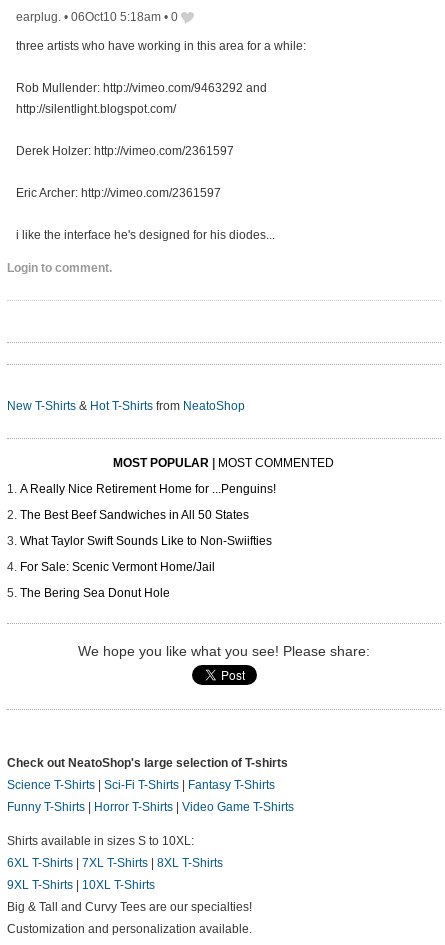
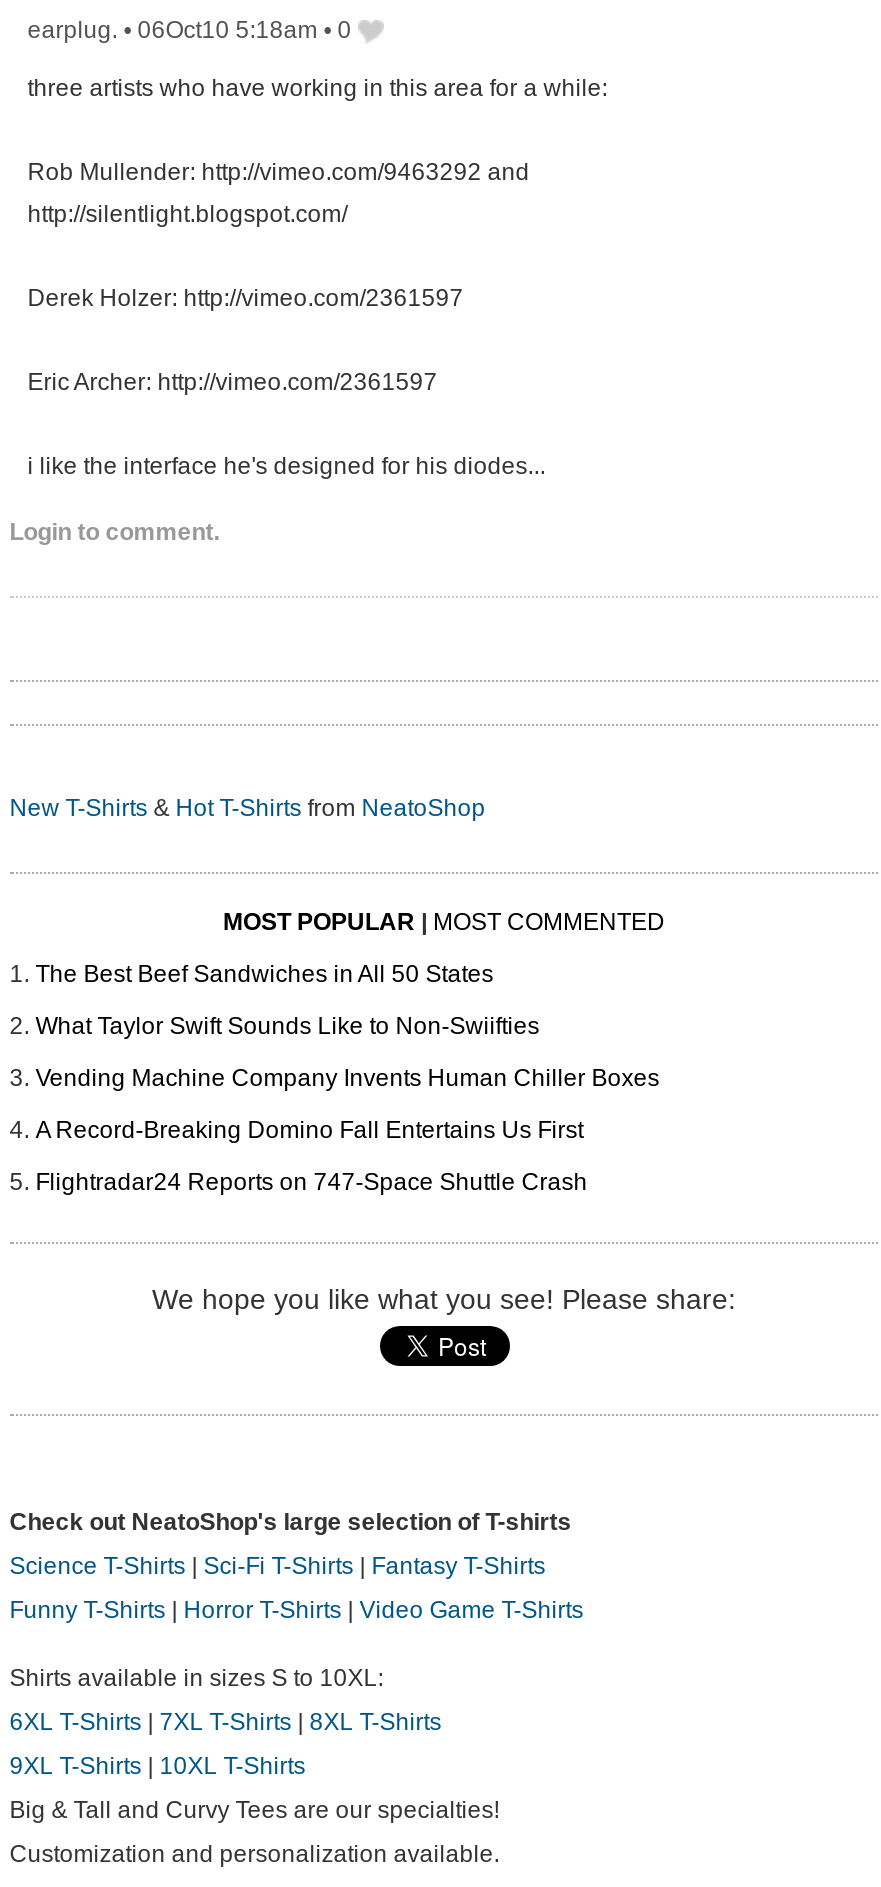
- A Really Nice Retirement Home for ...Penguins!

moved up: The Best Beef Sandwiches in All 50 States | What Taylor Swift Sounds Like to Non-Swiifties

- For Sale: Scenic Vermont Home/Jail
- The Bering Sea Donut Hole
+ Vending Machine Company Invents Human Chiller Boxes
+ A Record-Breaking Domino Fall Entertains Us First
+ Flightradar24 Reports on 747-Space Shuttle Crash
